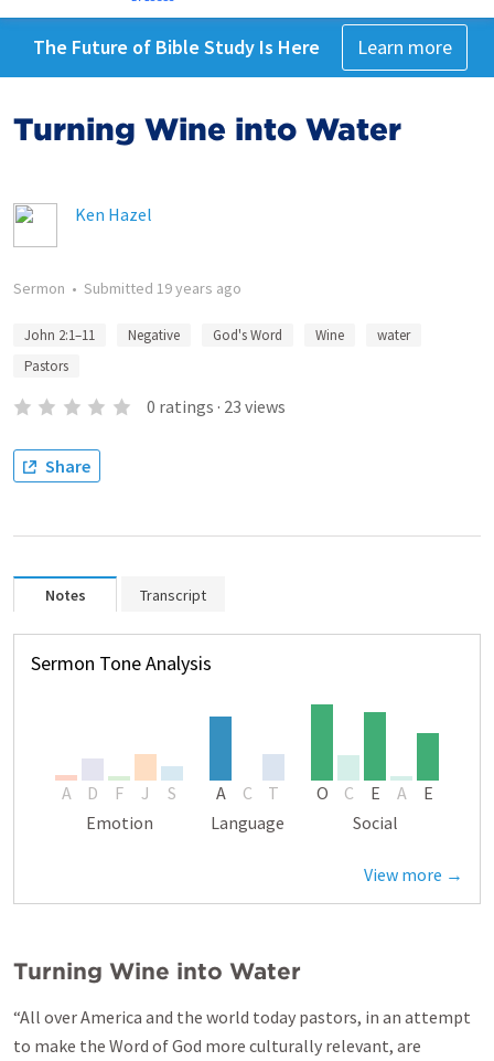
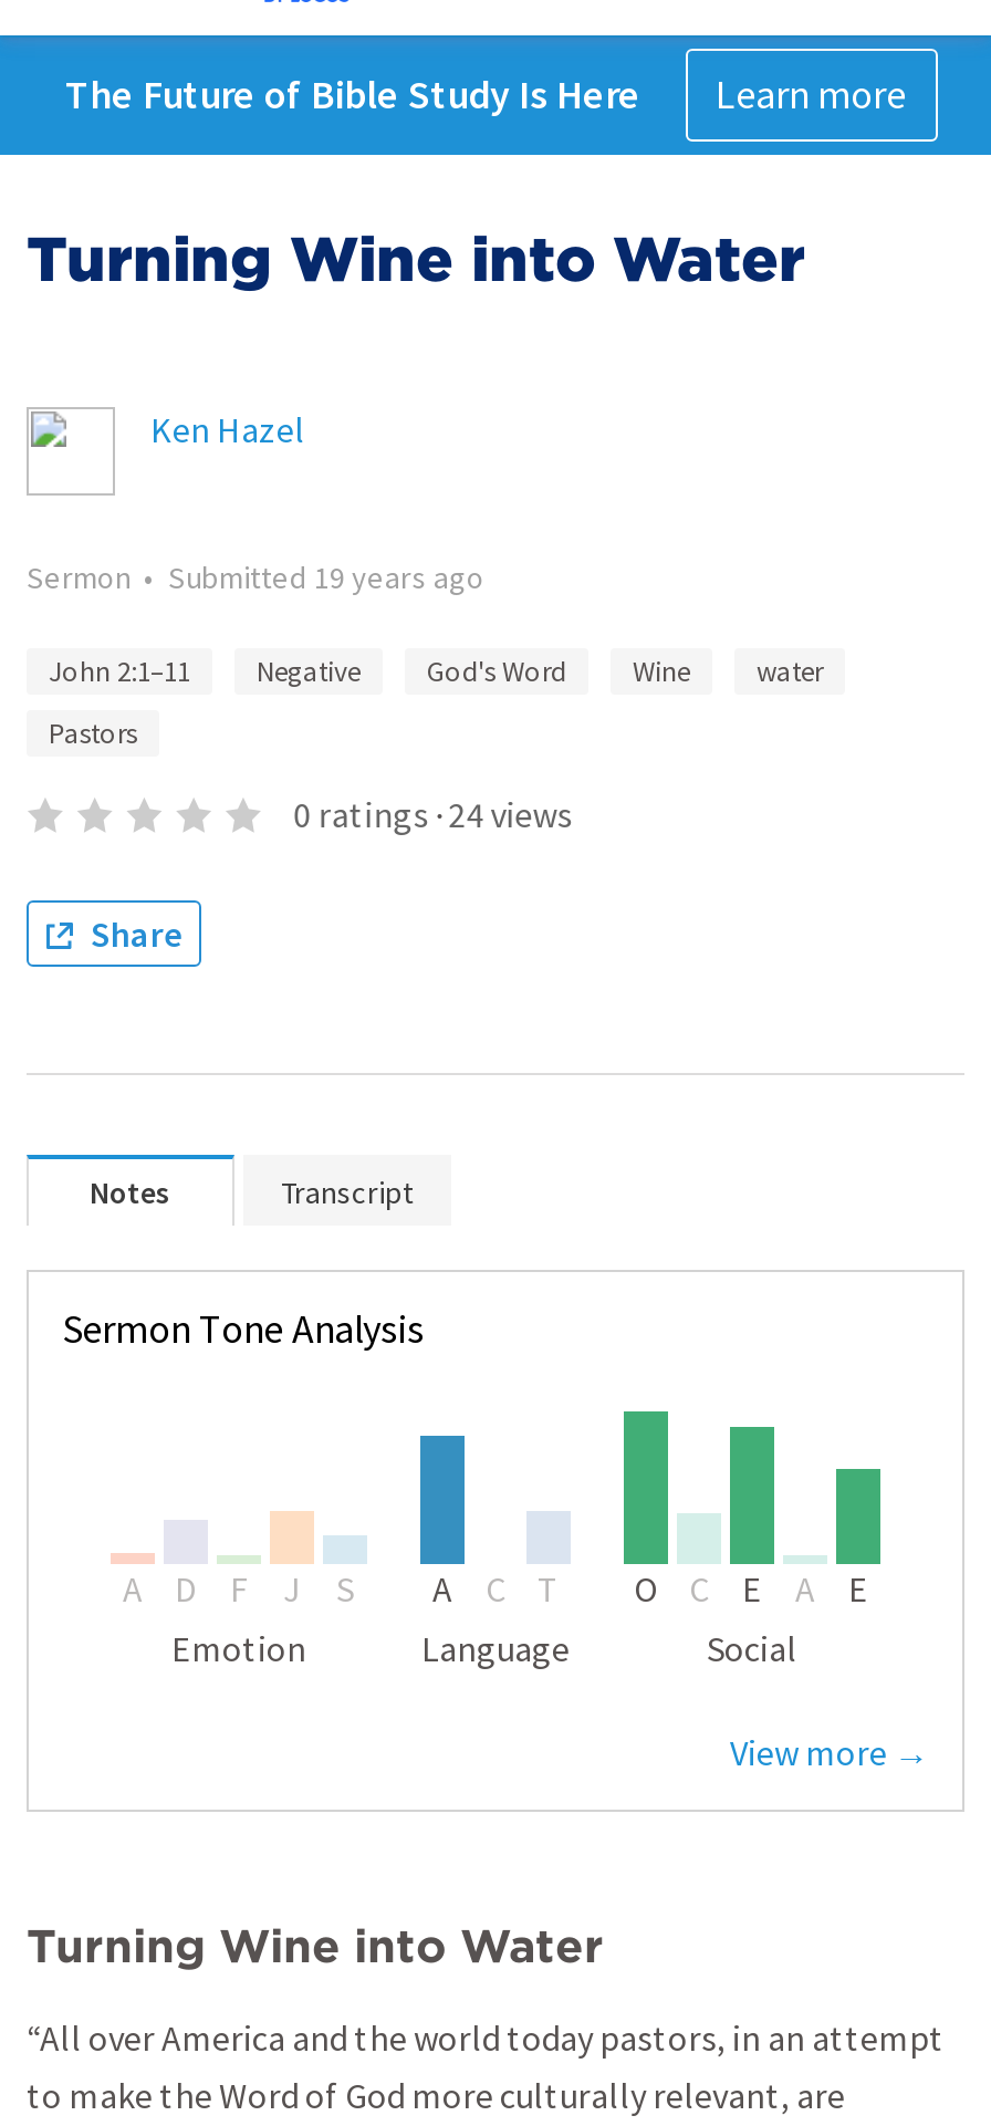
- 0 ratings · 23 views
+ 0 ratings · 24 views
